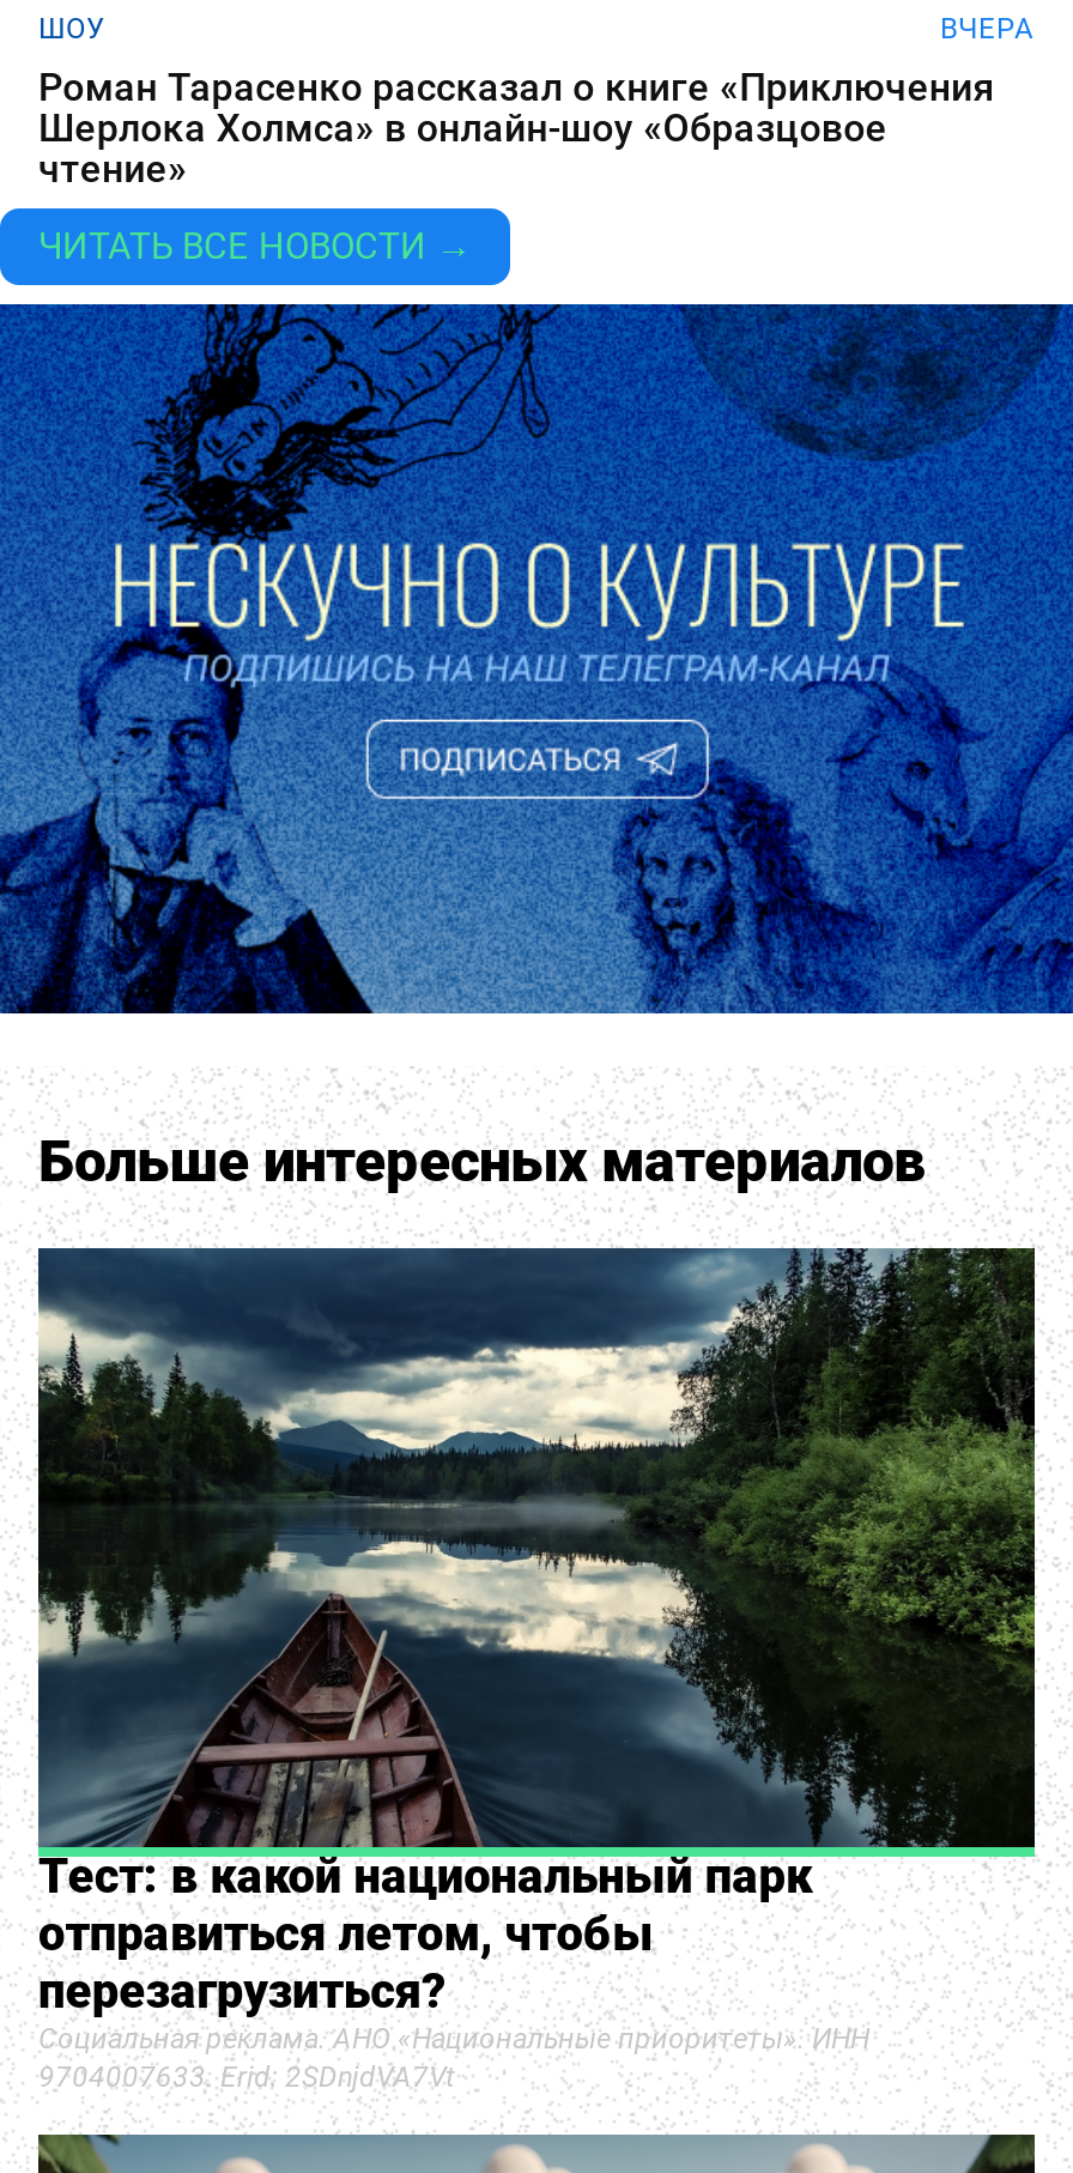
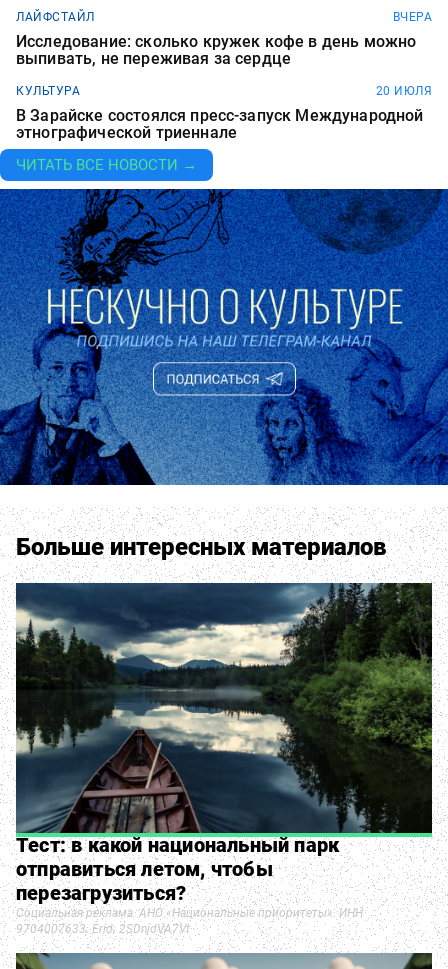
- ШОУ
+ ЛАЙФСТАЙЛ

- Роман Тарасенко рассказал о книге «Приключения
- Шерлока Холмса» в онлайн-шоу «Образцовое
- чтение»
+ Исследование: сколько кружек кофе в день можно
+ выпивать, не переживая за сердце
+ КУЛЬТУРА
+ 20 ИЮЛЯ
+ В Зарайске состоялся пресс-запуск Международной
+ этнографической триеннале
